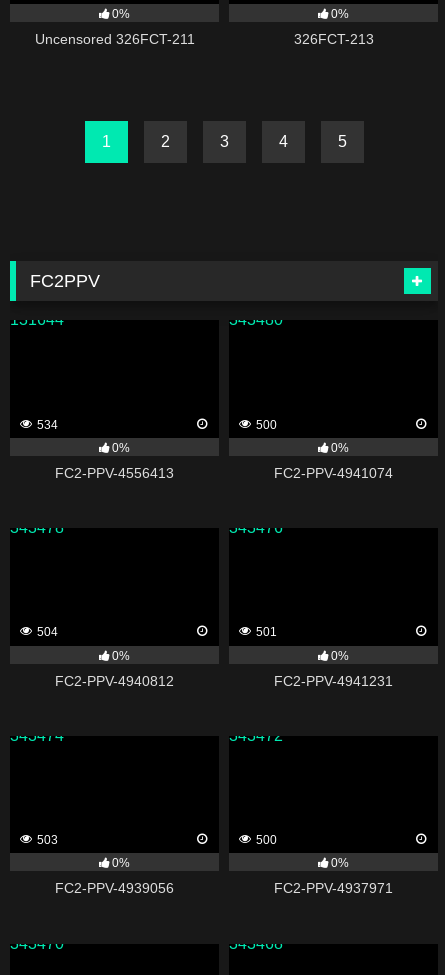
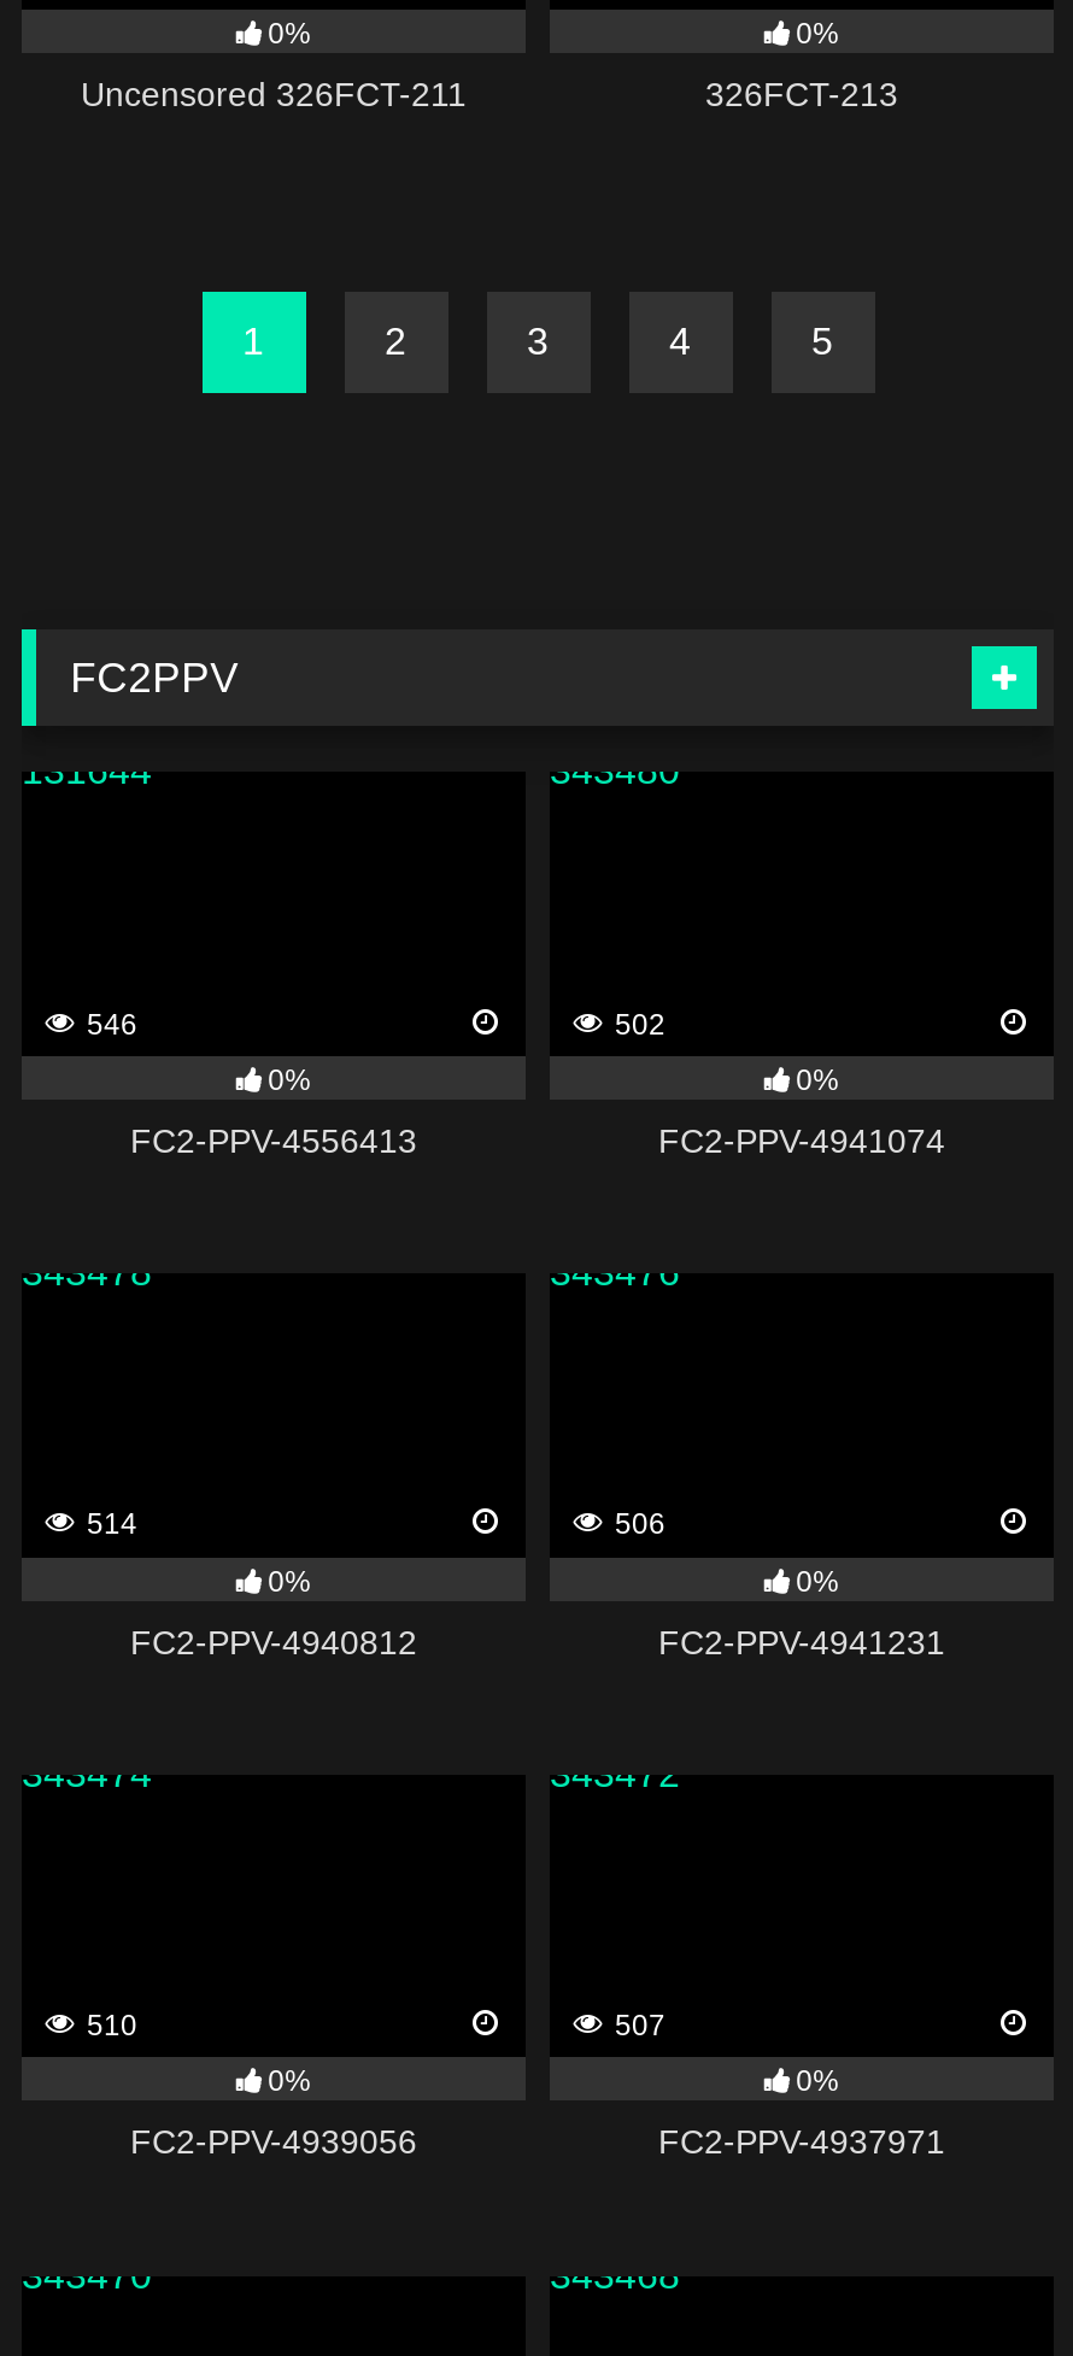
- 534
+ 546

- 500
+ 502

- 504
+ 514

- 501
+ 506

- 503
+ 510

- 500
+ 507
